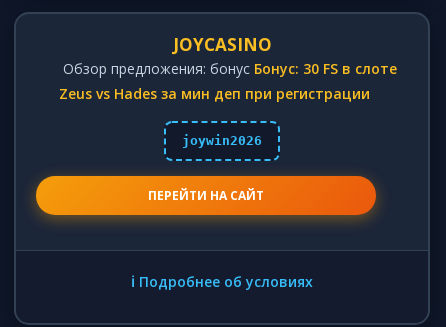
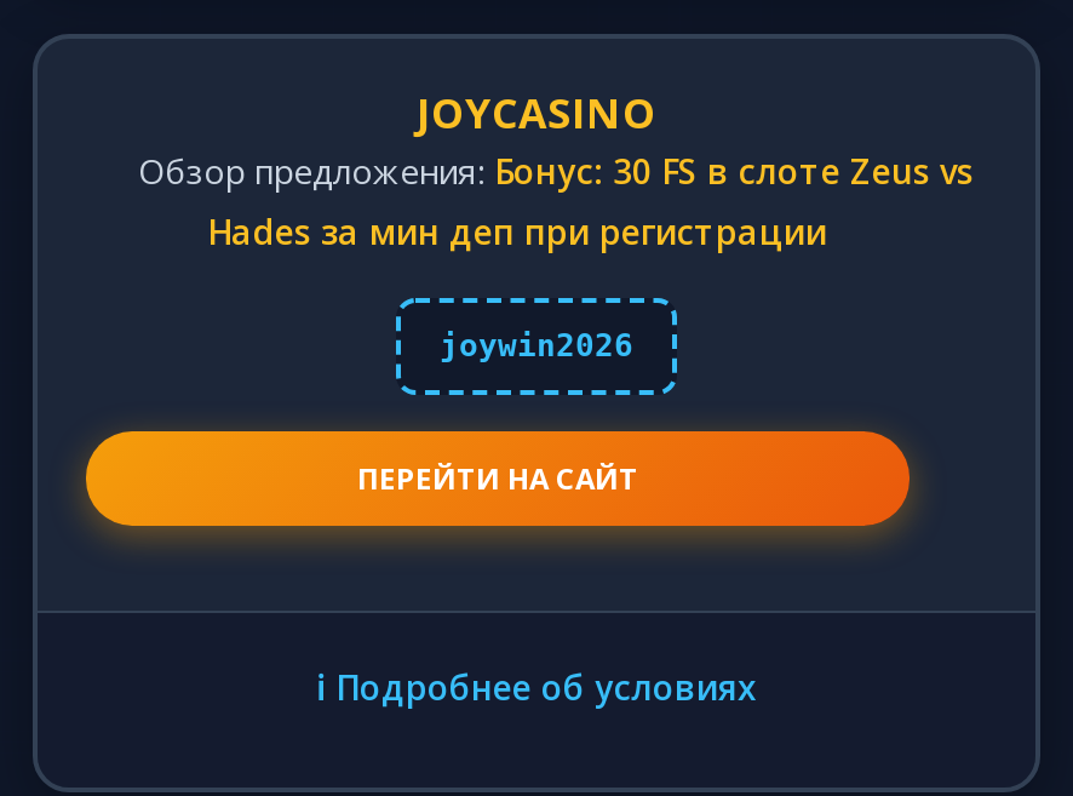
- Обзор предложения: бонус Бонус: 30 FS в слоте
- Zeus vs Hades за мин деп при регистрации
+ Обзор предложения: Бонус: 30 FS в слоте Zeus vs
+ Hades за мин деп при регистрации
